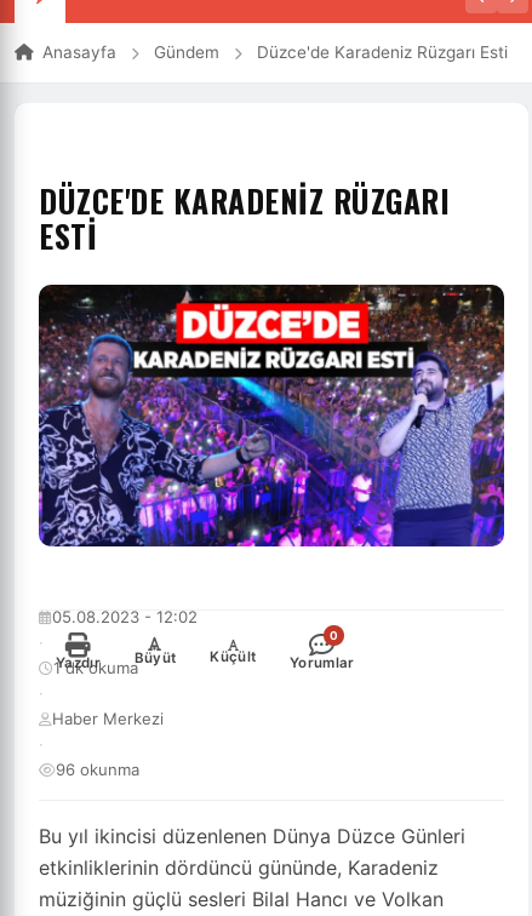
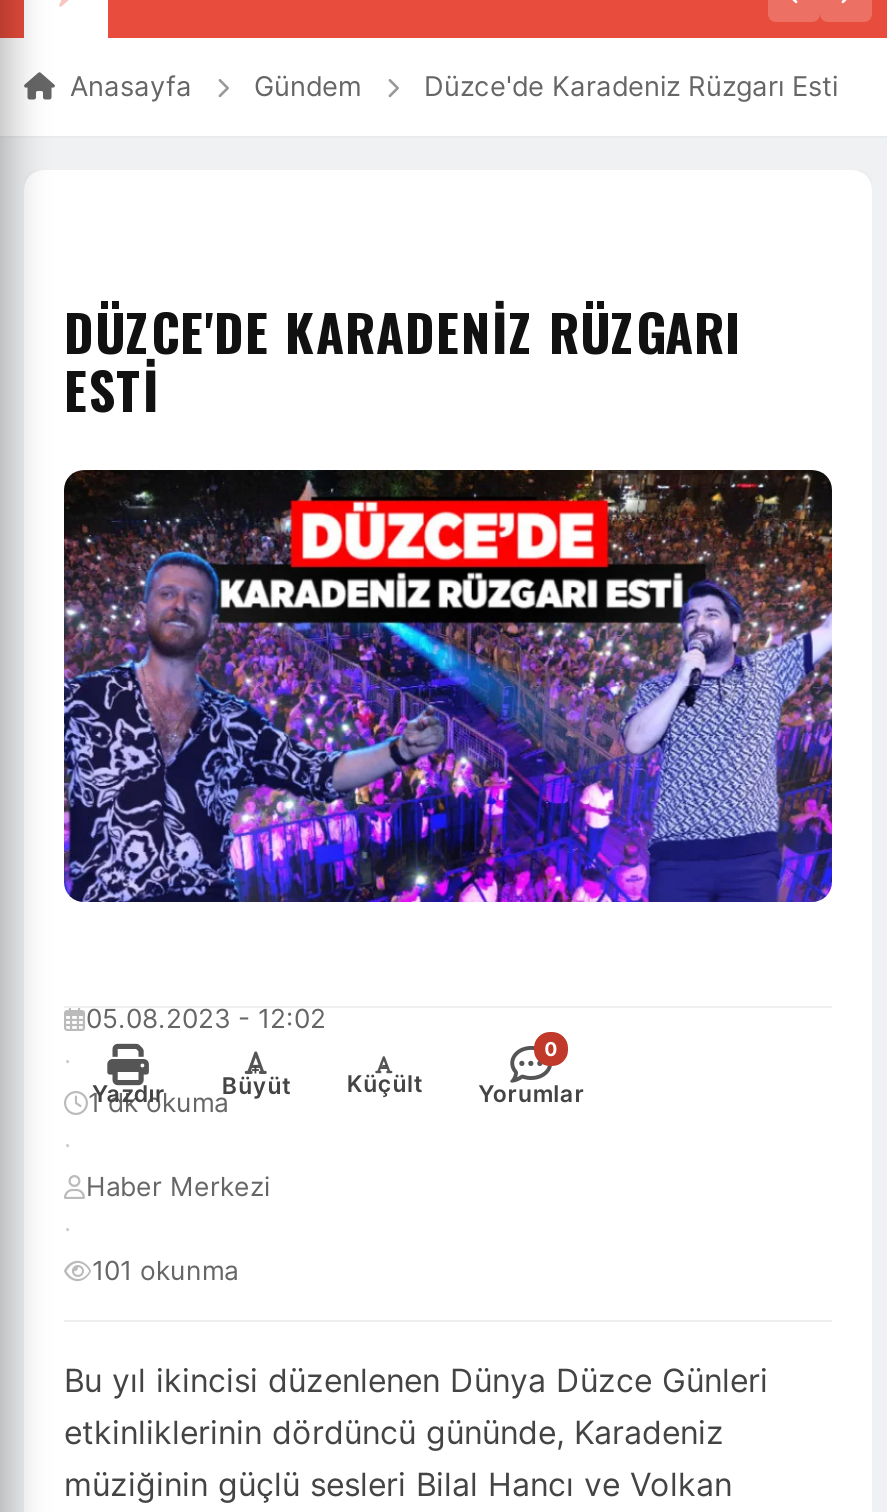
- 96 okunma
+ 101 okunma
